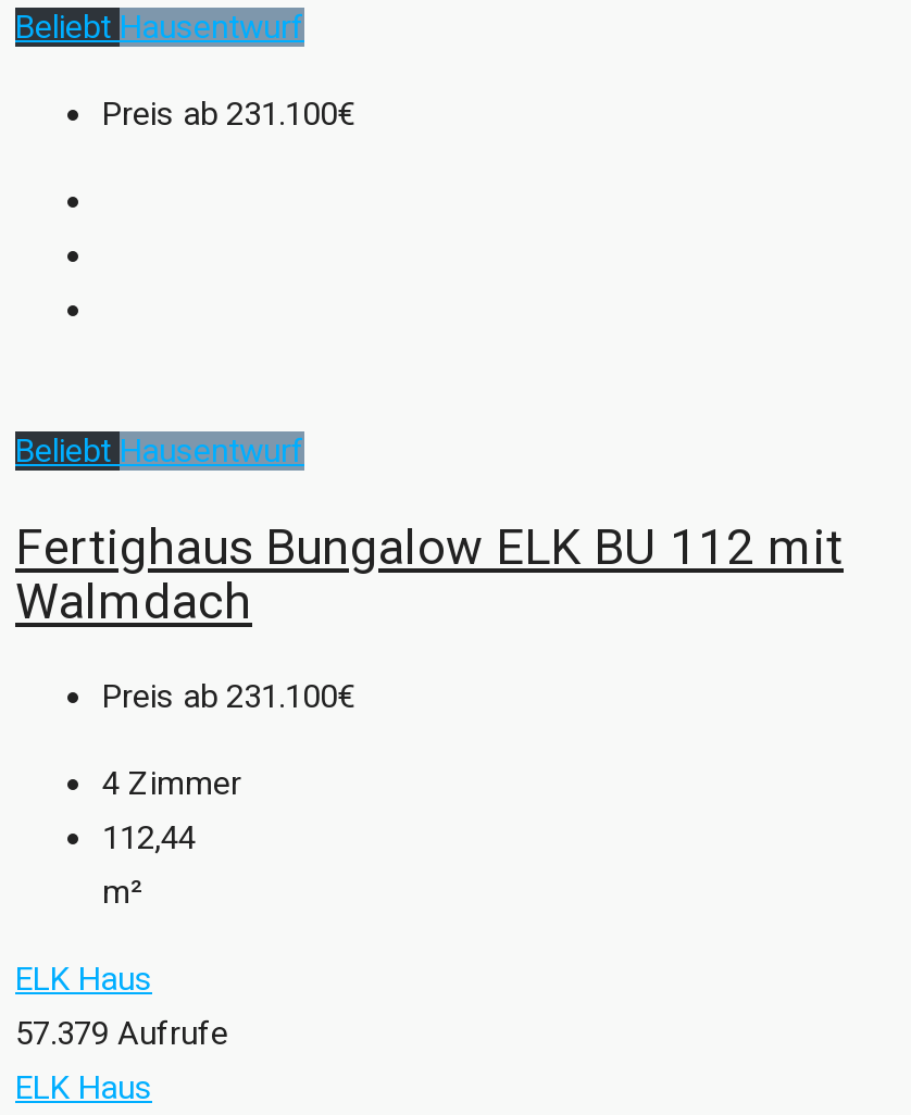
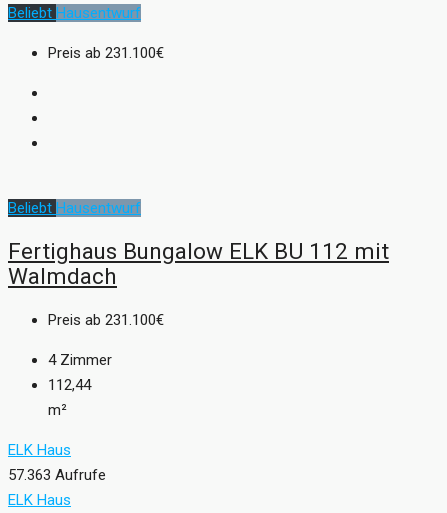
- 57.379 Aufrufe
+ 57.363 Aufrufe
